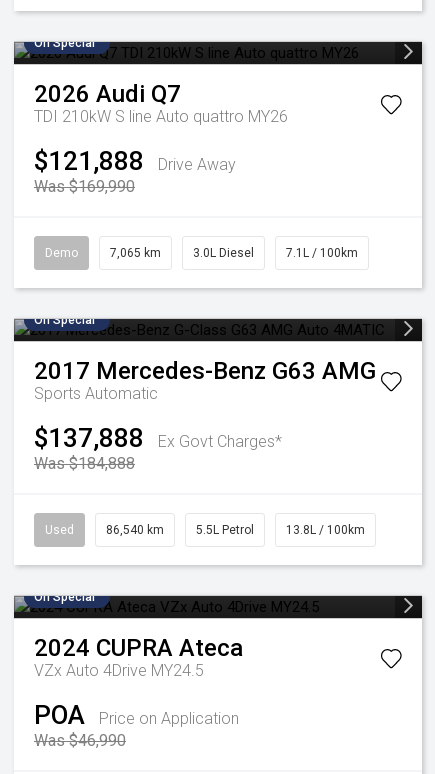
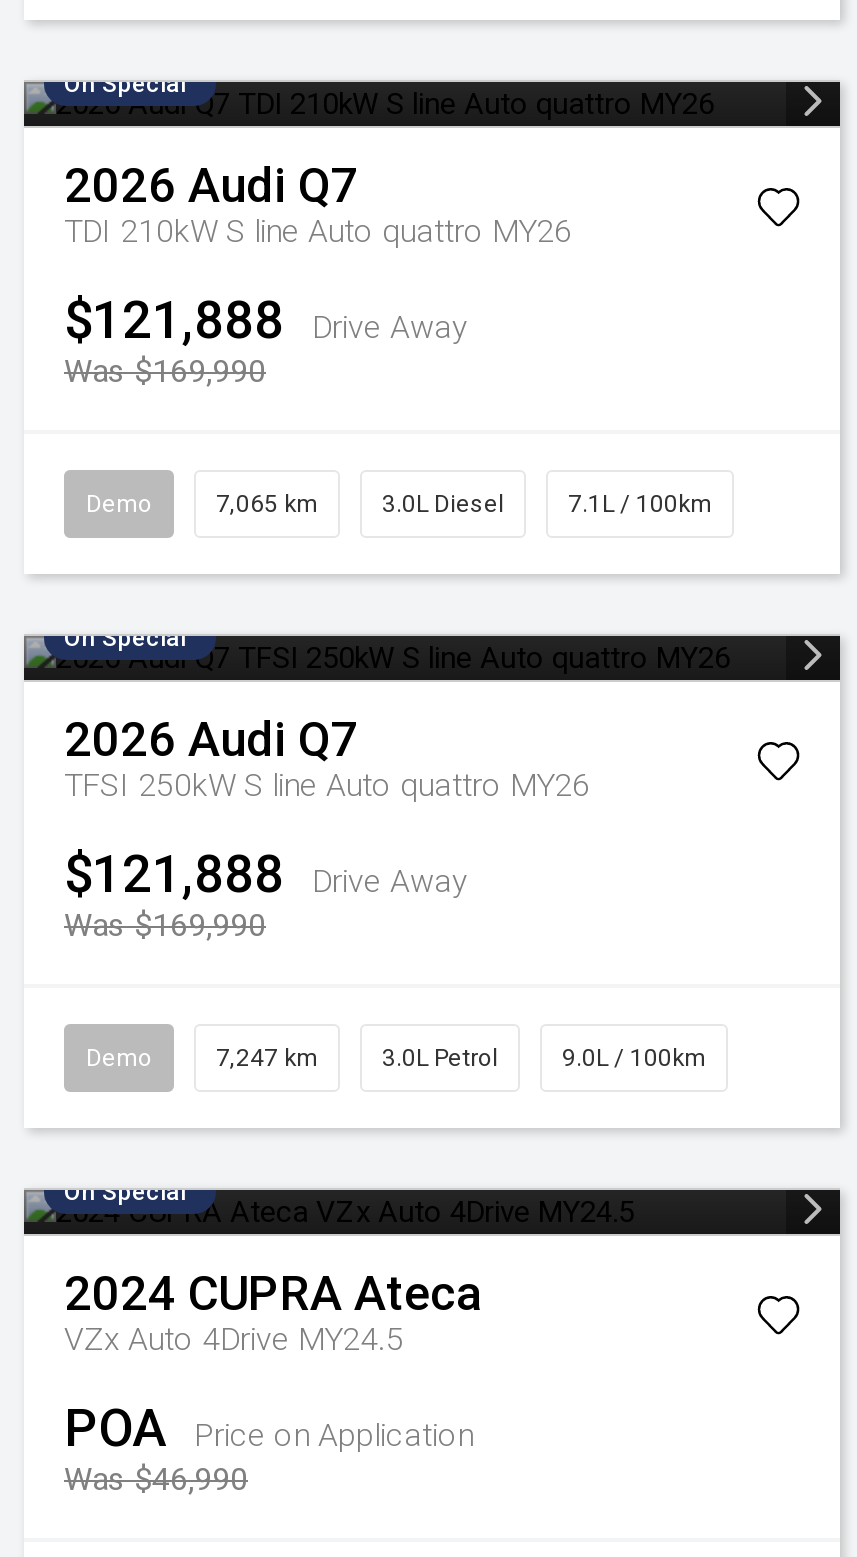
- 2017 Mercedes-Benz G63 AMG
- Sports Automatic
+ 2026 Audi Q7
+ TFSI 250kW S line Auto quattro MY26

- $137,888
- Ex Govt Charges*
- Was $184,888
+ $121,888
+ Drive Away
+ Was $169,990

- Used
- 86,540 km
- 5.5L Petrol
- 13.8L / 100km
+ Demo
+ 7,247 km
+ 3.0L Petrol
+ 9.0L / 100km
